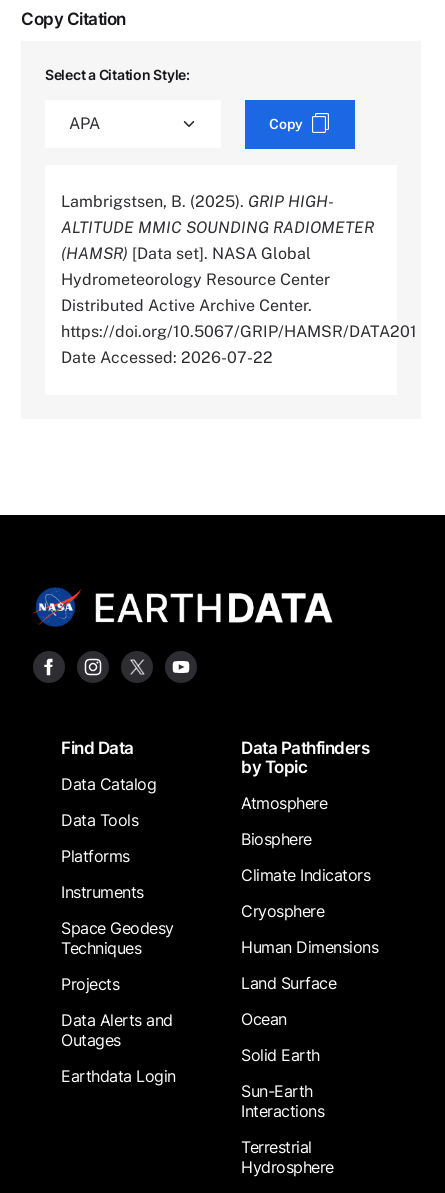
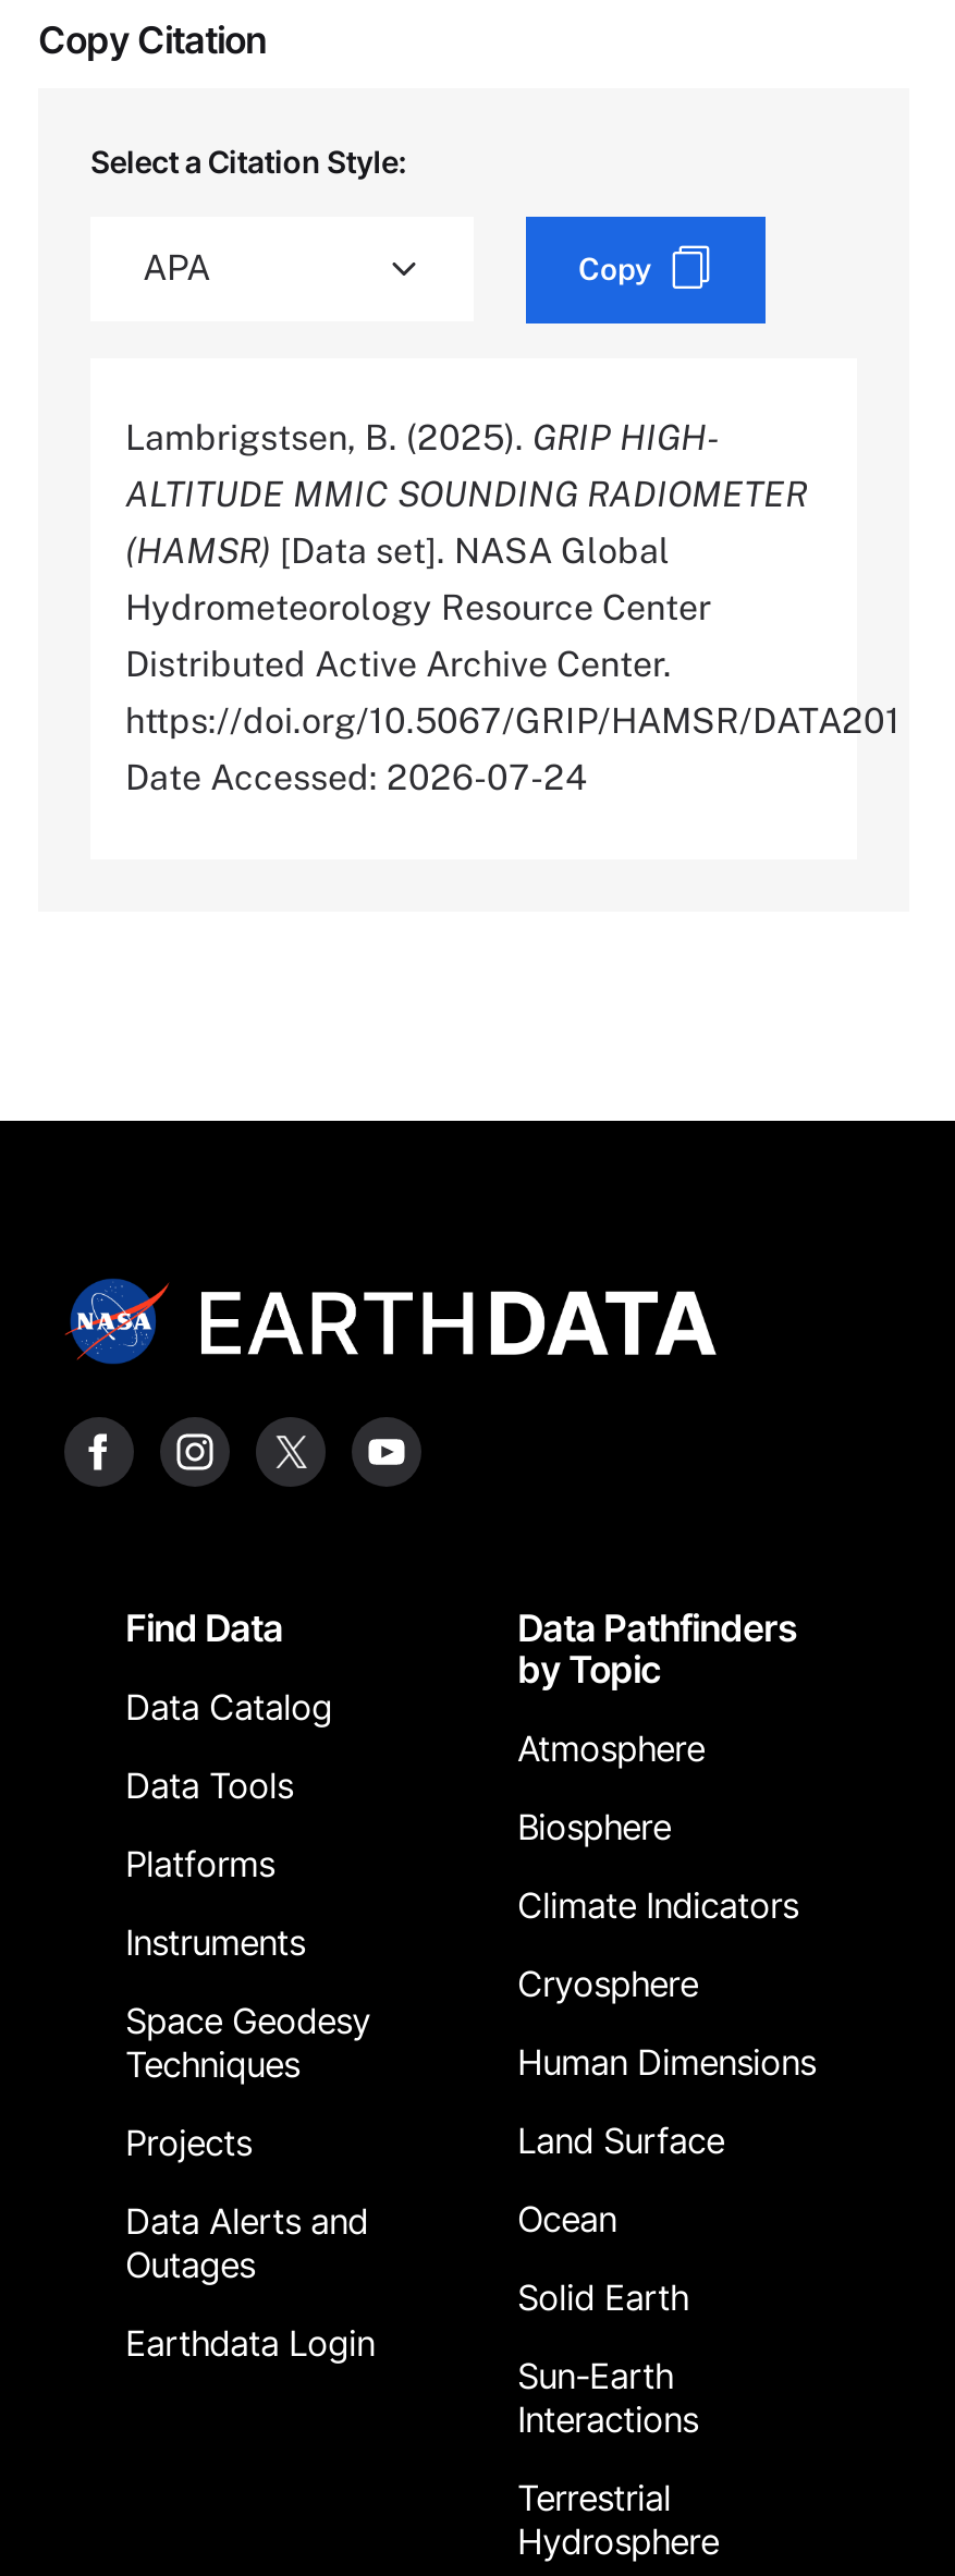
- Date Accessed: 2026-07-22
+ Date Accessed: 2026-07-24
